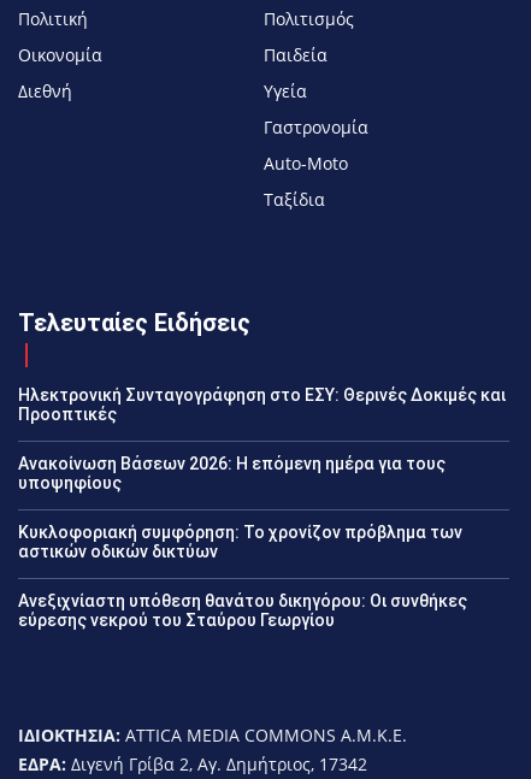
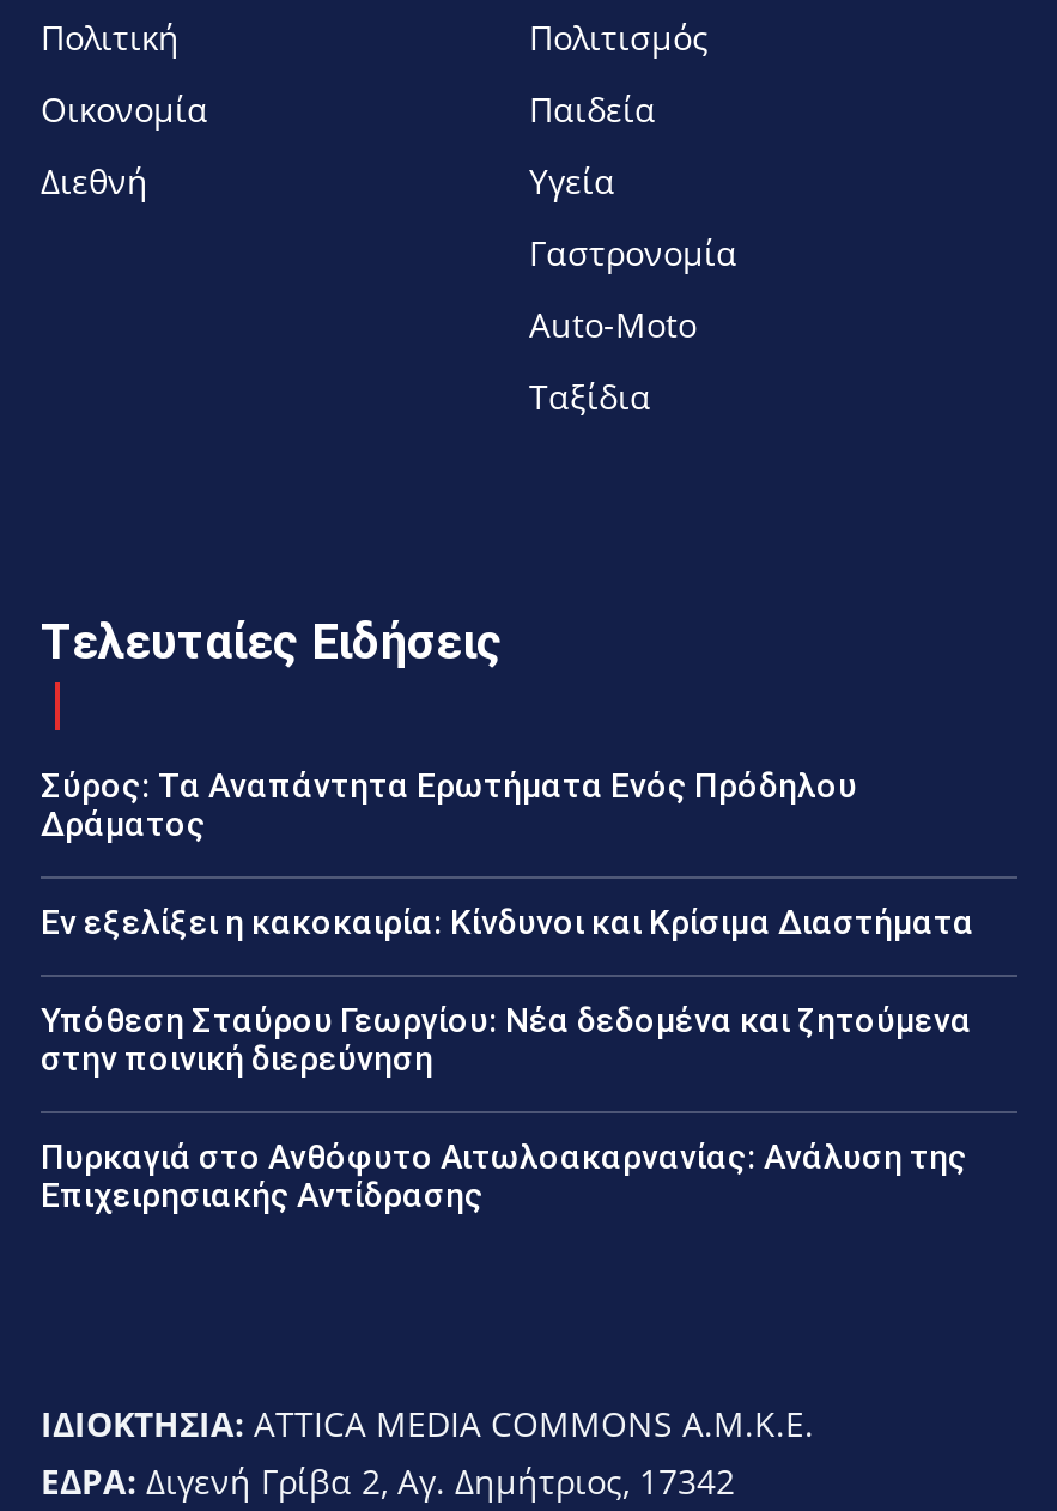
- Ηλεκτρονική Συνταγογράφηση στο ΕΣΥ: Θερινές Δοκιμές και
- Προοπτικές
+ Σύρος: Τα Αναπάντητα Ερωτήματα Ενός Πρόδηλου
+ Δράματος

- Ανακοίνωση Βάσεων 2026: Η επόμενη ημέρα για τους
- υποψηφίους
+ Εν εξελίξει η κακοκαιρία: Κίνδυνοι και Κρίσιμα Διαστήματα

- Κυκλοφοριακή συμφόρηση: Το χρονίζον πρόβλημα των
- αστικών οδικών δικτύων
+ Υπόθεση Σταύρου Γεωργίου: Νέα δεδομένα και ζητούμενα
+ στην ποινική διερεύνηση

- Ανεξιχνίαστη υπόθεση θανάτου δικηγόρου: Οι συνθήκες
- εύρεσης νεκρού του Σταύρου Γεωργίου
+ Πυρκαγιά στο Ανθόφυτο Αιτωλοακαρνανίας: Ανάλυση της
+ Επιχειρησιακής Αντίδρασης
